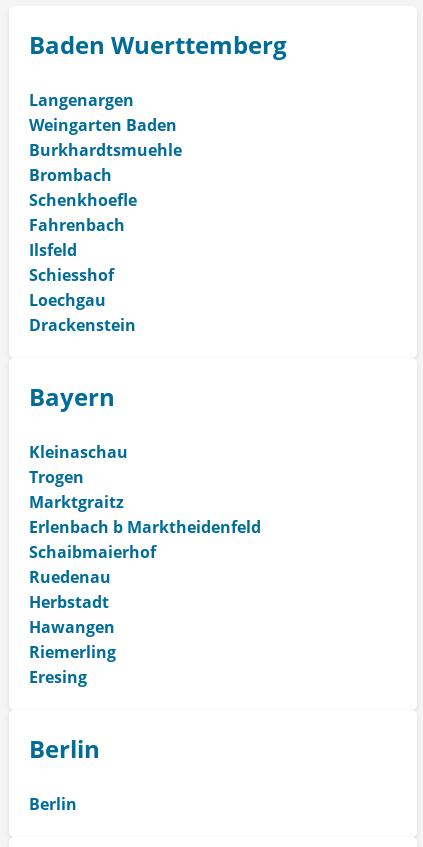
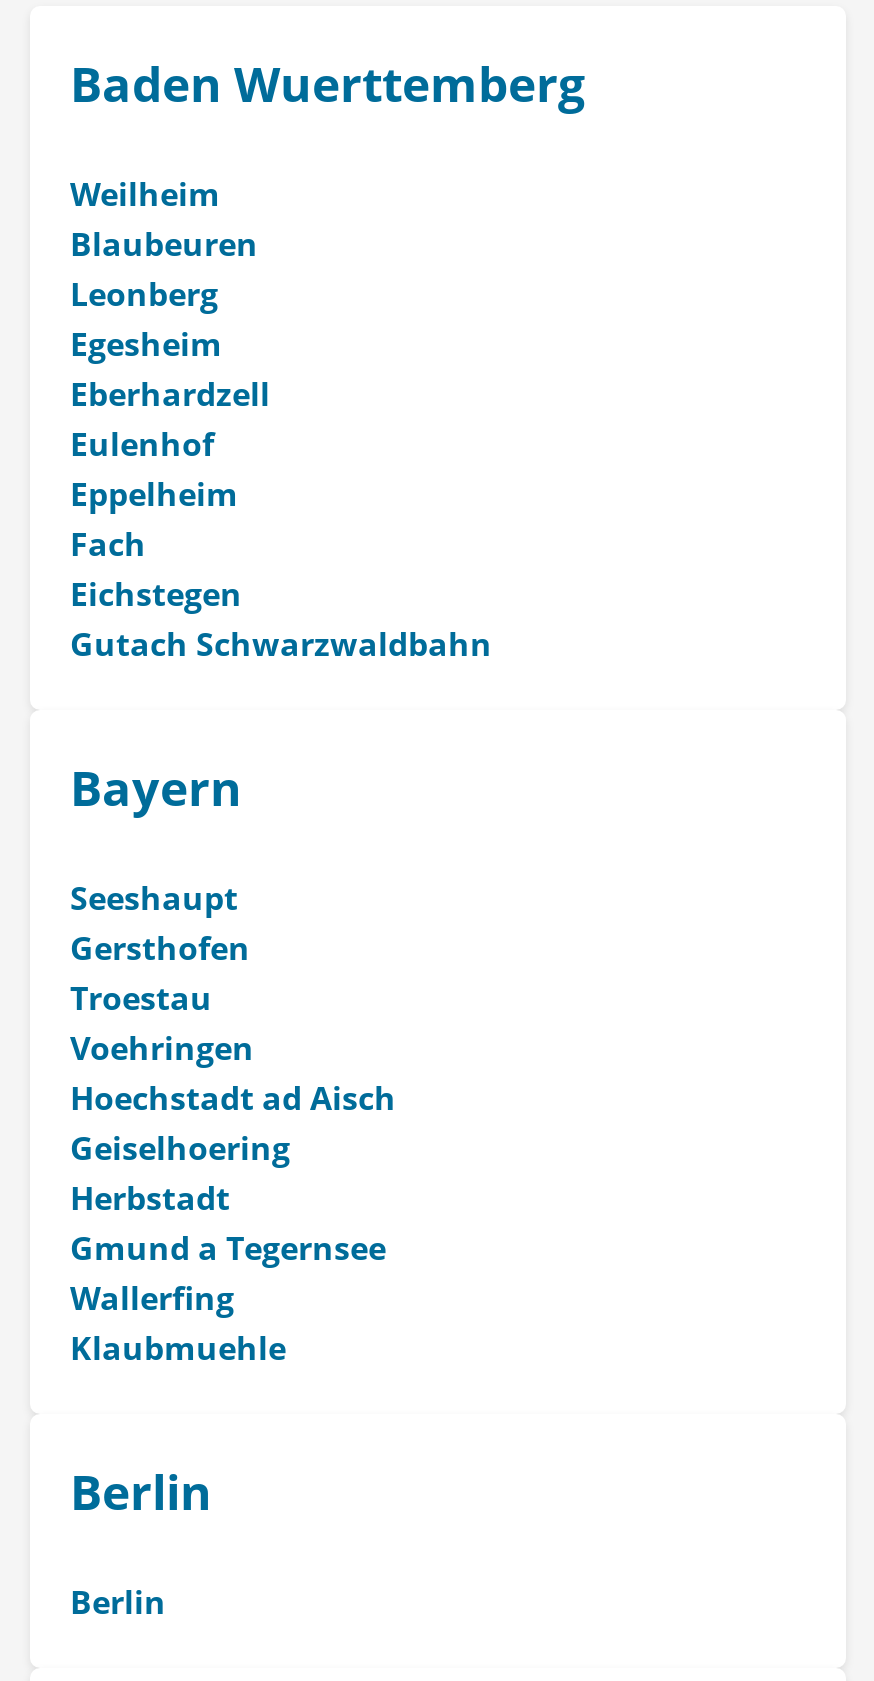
- Langenargen
- Weingarten Baden
- Burkhardtsmuehle
- Brombach
- Schenkhoefle
- Fahrenbach
- Ilsfeld
- Schiesshof
- Loechgau
- Drackenstein
+ Weilheim
+ Blaubeuren
+ Leonberg
+ Egesheim
+ Eberhardzell
+ Eulenhof
+ Eppelheim
+ Fach
+ Eichstegen
+ Gutach Schwarzwaldbahn

- Kleinaschau
- Trogen
- Marktgraitz
- Erlenbach b Marktheidenfeld
- Schaibmaierhof
- Ruedenau
+ Seeshaupt
+ Gersthofen
+ Troestau
+ Voehringen
+ Hoechstadt ad Aisch
+ Geiselhoering

- Hawangen
- Riemerling
- Eresing
+ Gmund a Tegernsee
+ Wallerfing
+ Klaubmuehle
